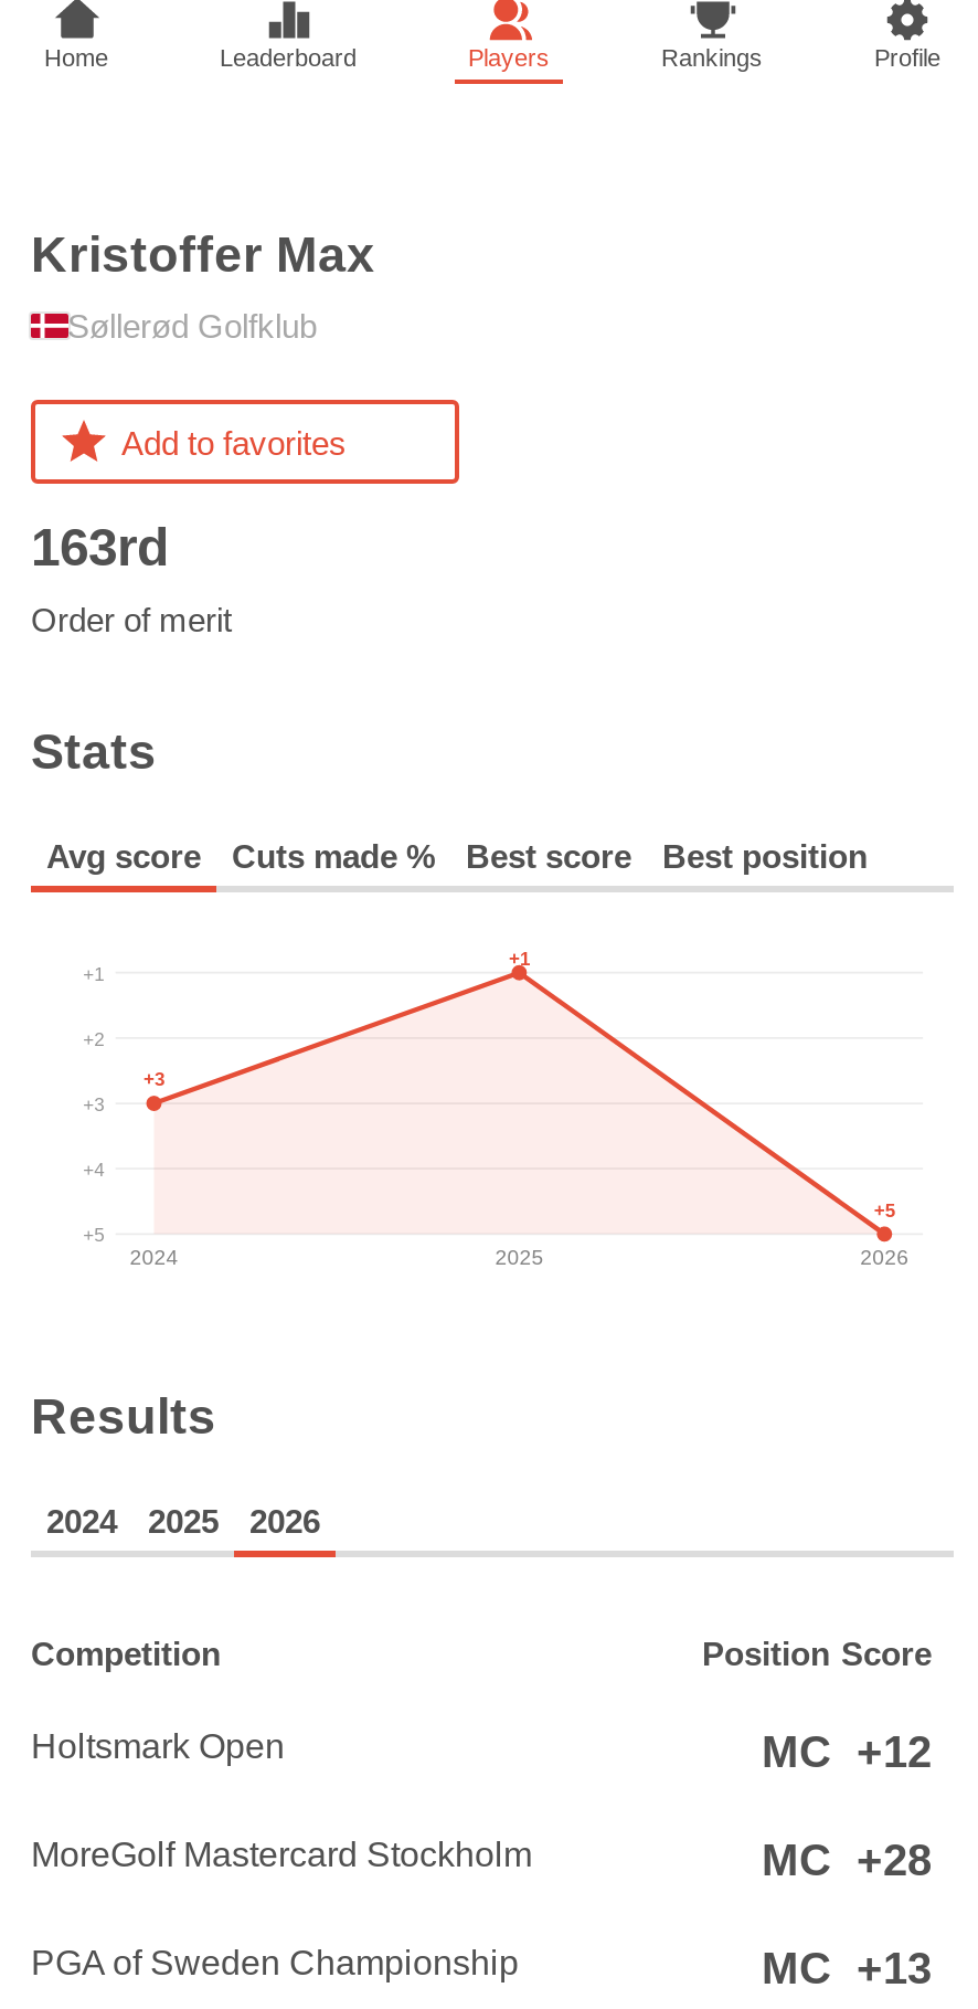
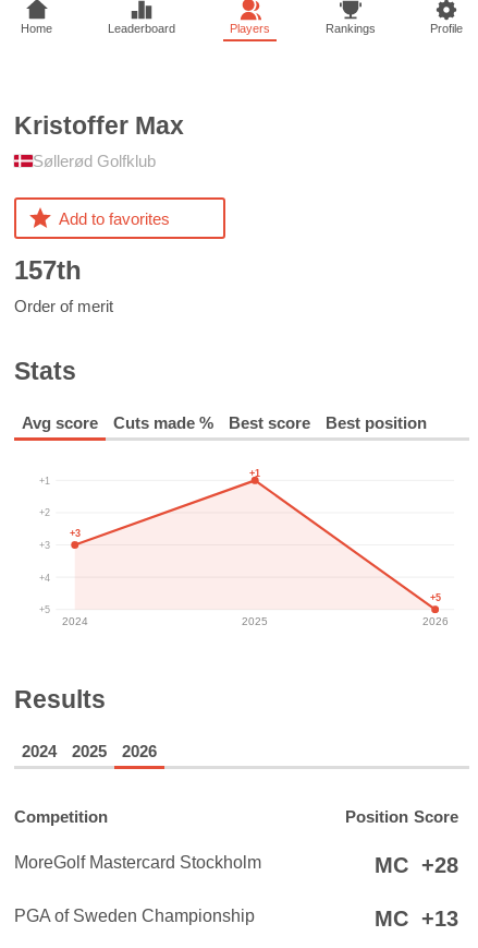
- 163rd
+ 157th

- Holtsmark Open
- MC +12
